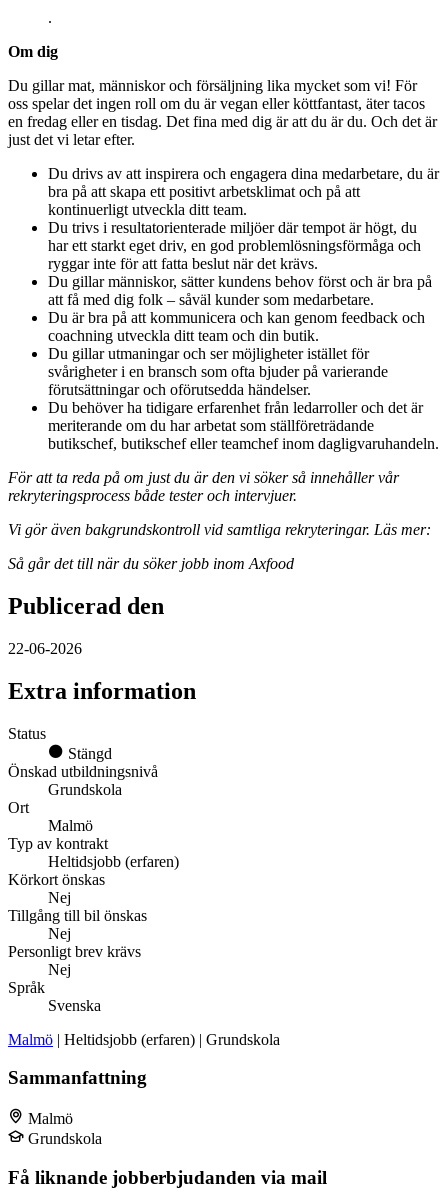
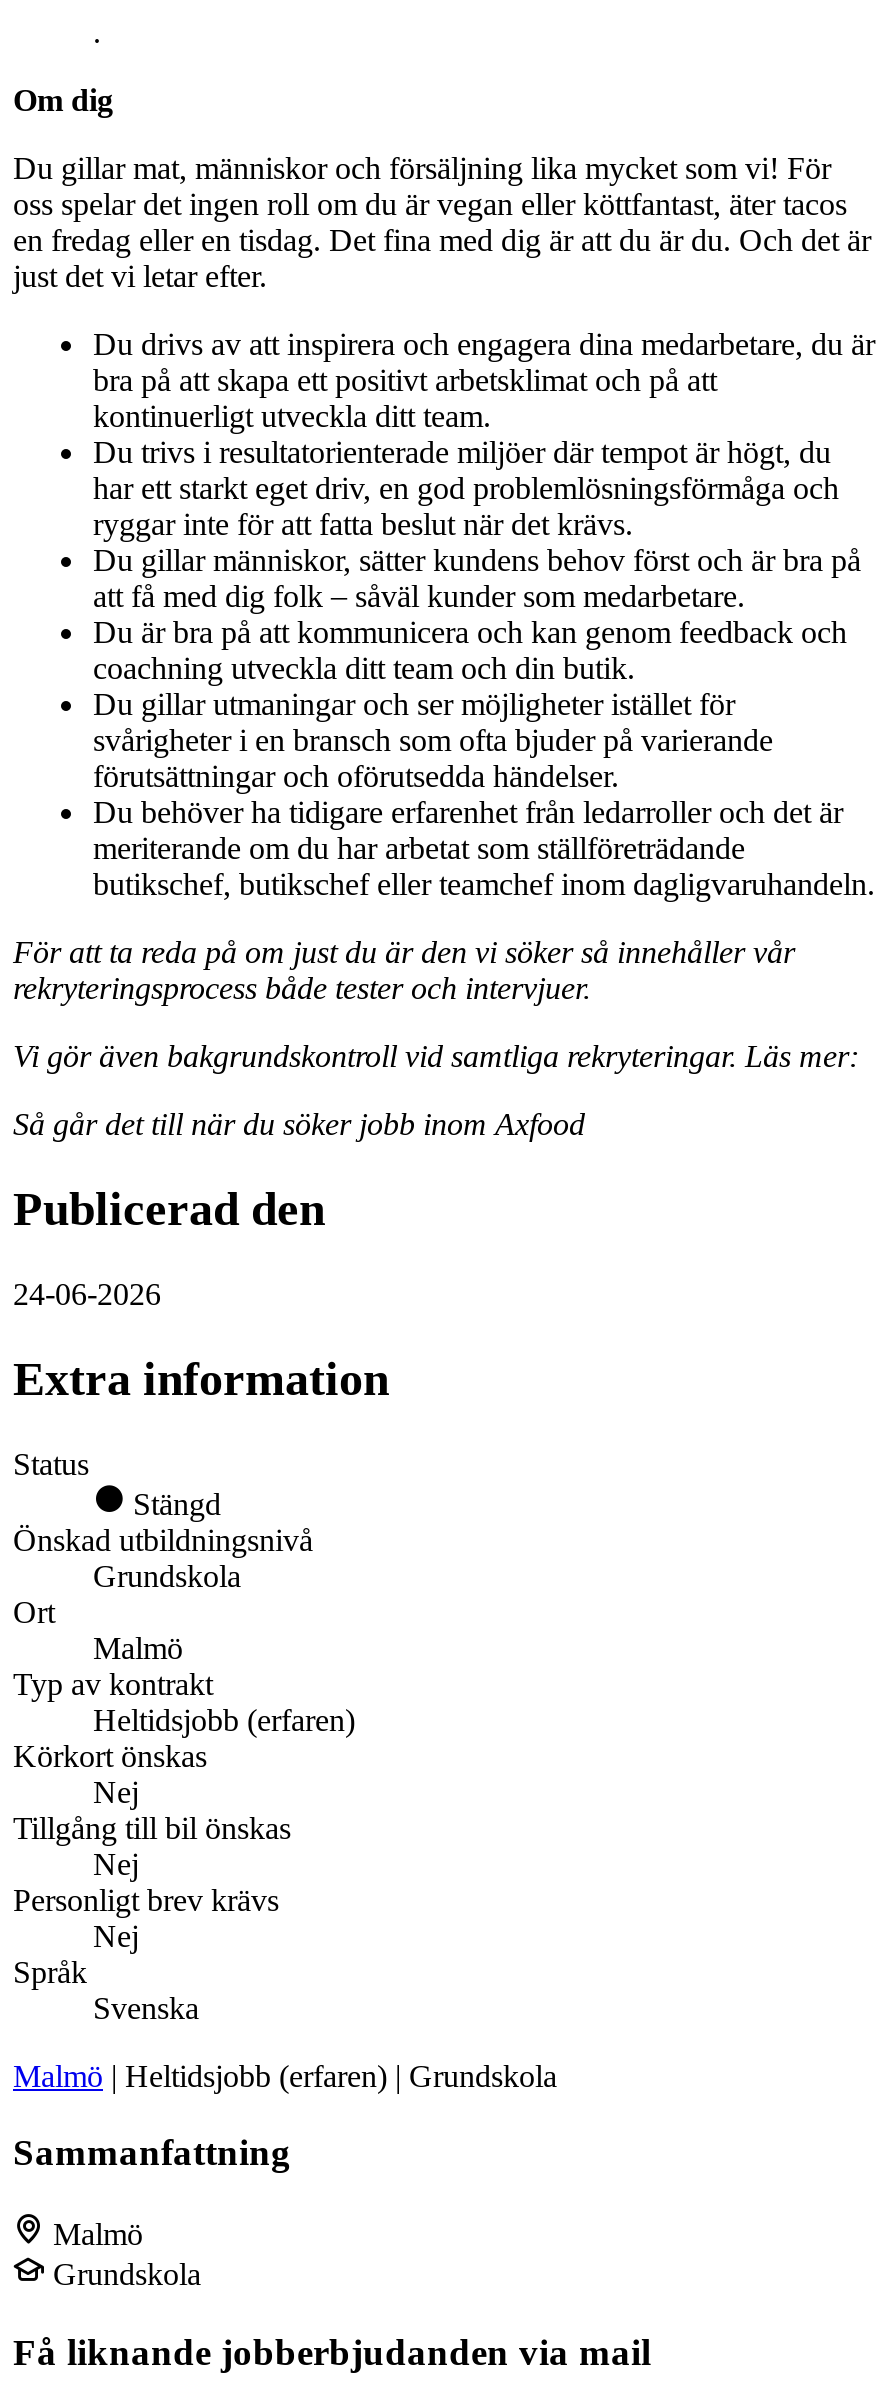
- 22-06-2026
+ 24-06-2026
